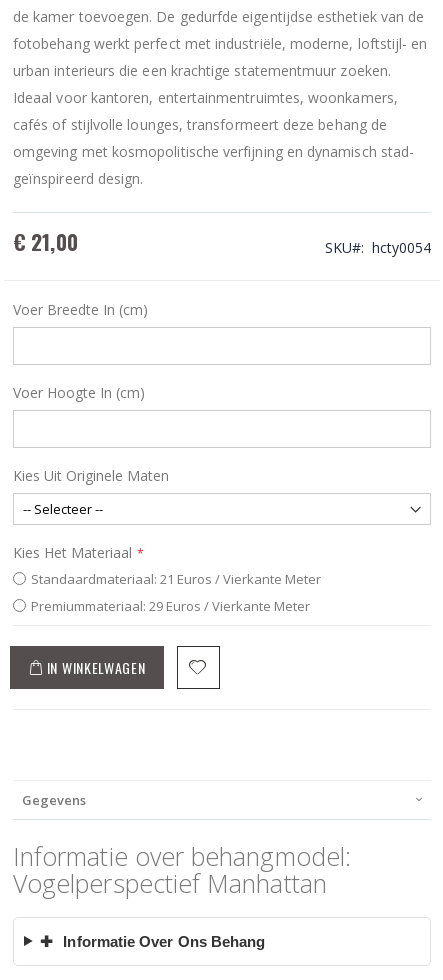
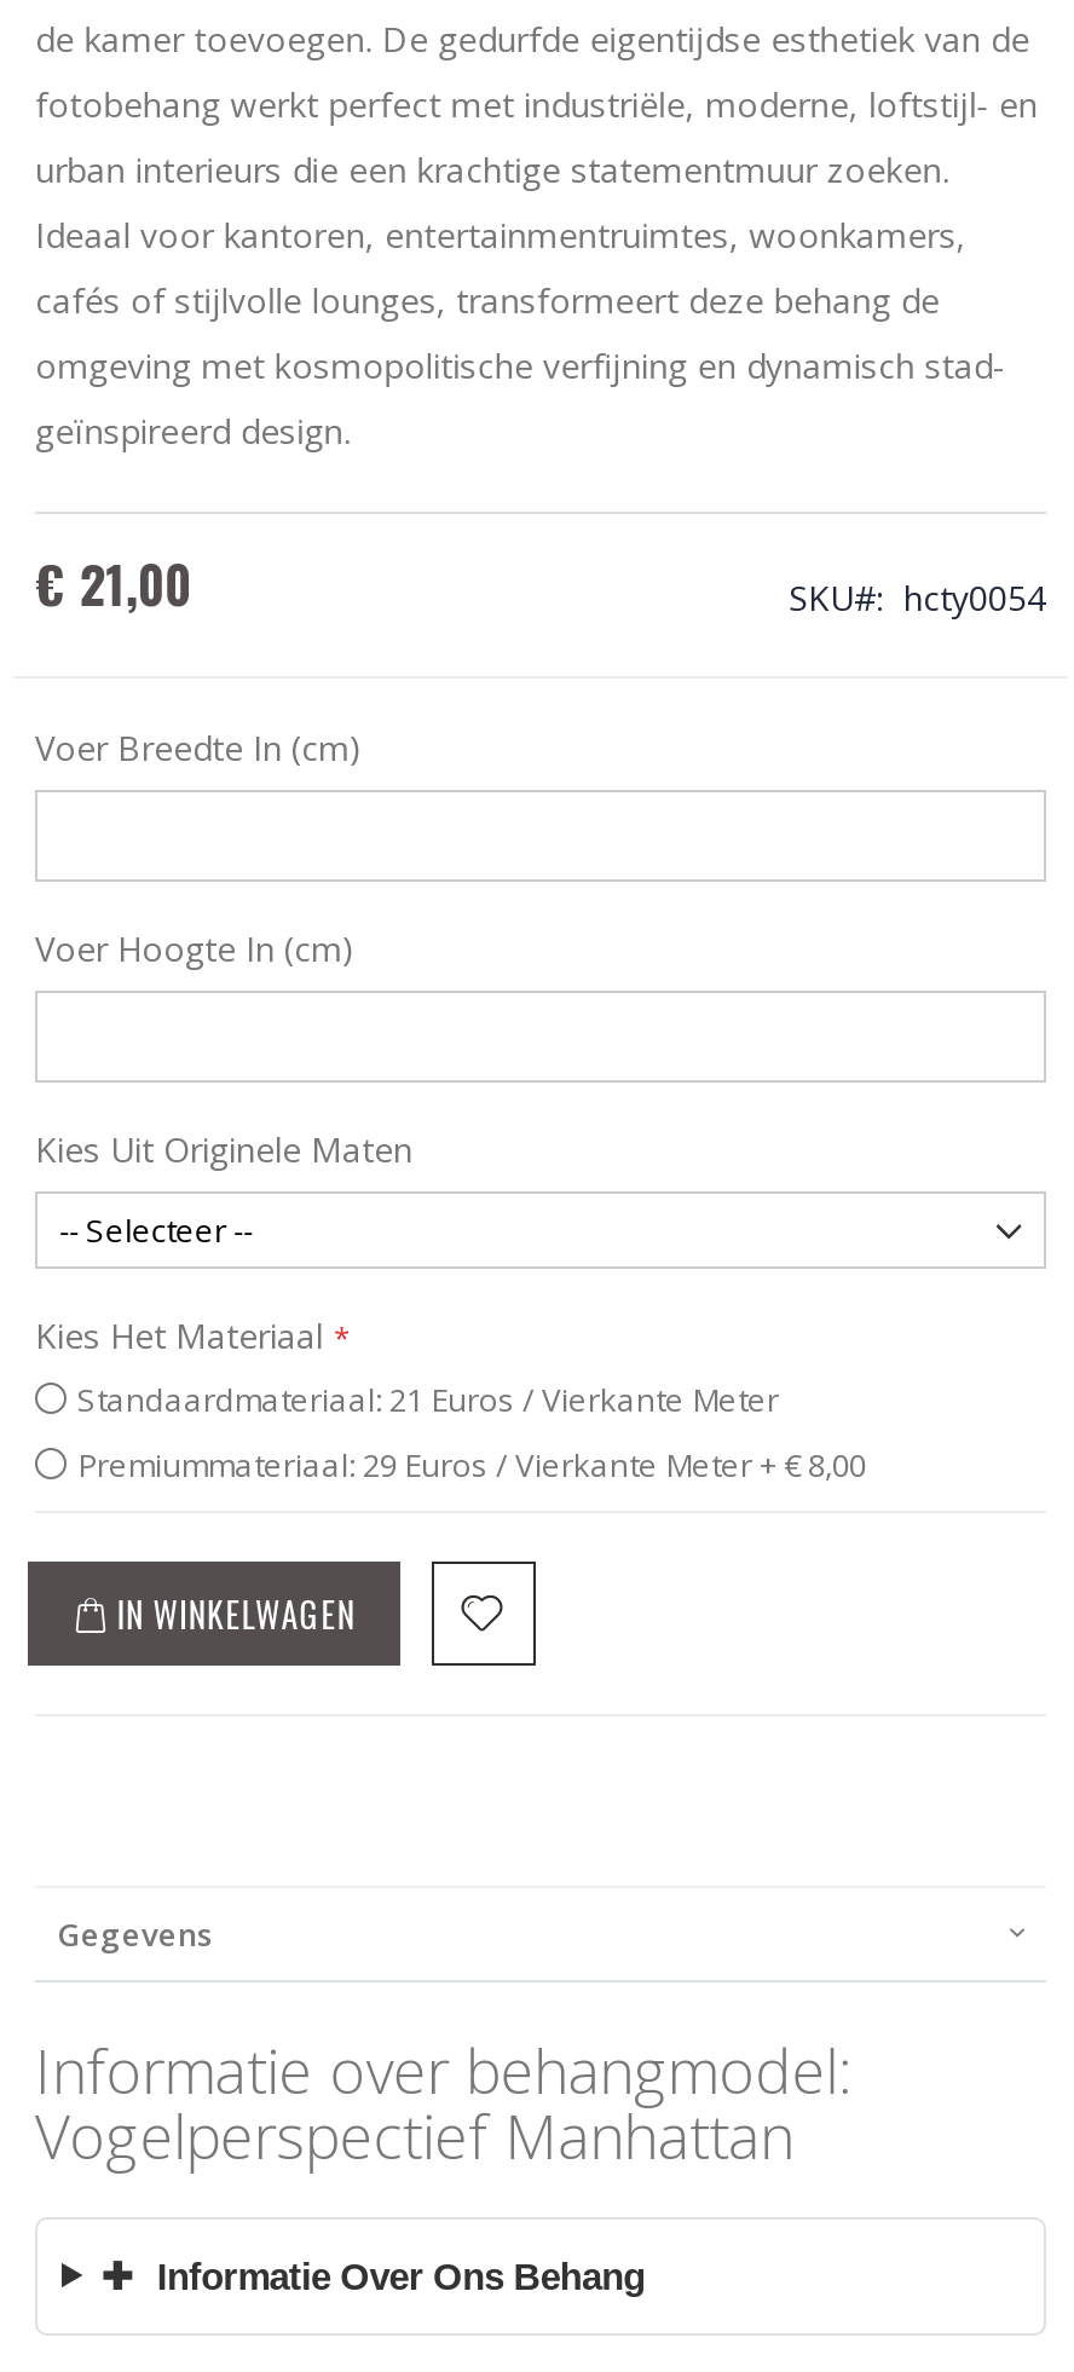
- Premiummateriaal: 29 Euros / Vierkante Meter
+ Premiummateriaal: 29 Euros / Vierkante Meter + € 8,00
